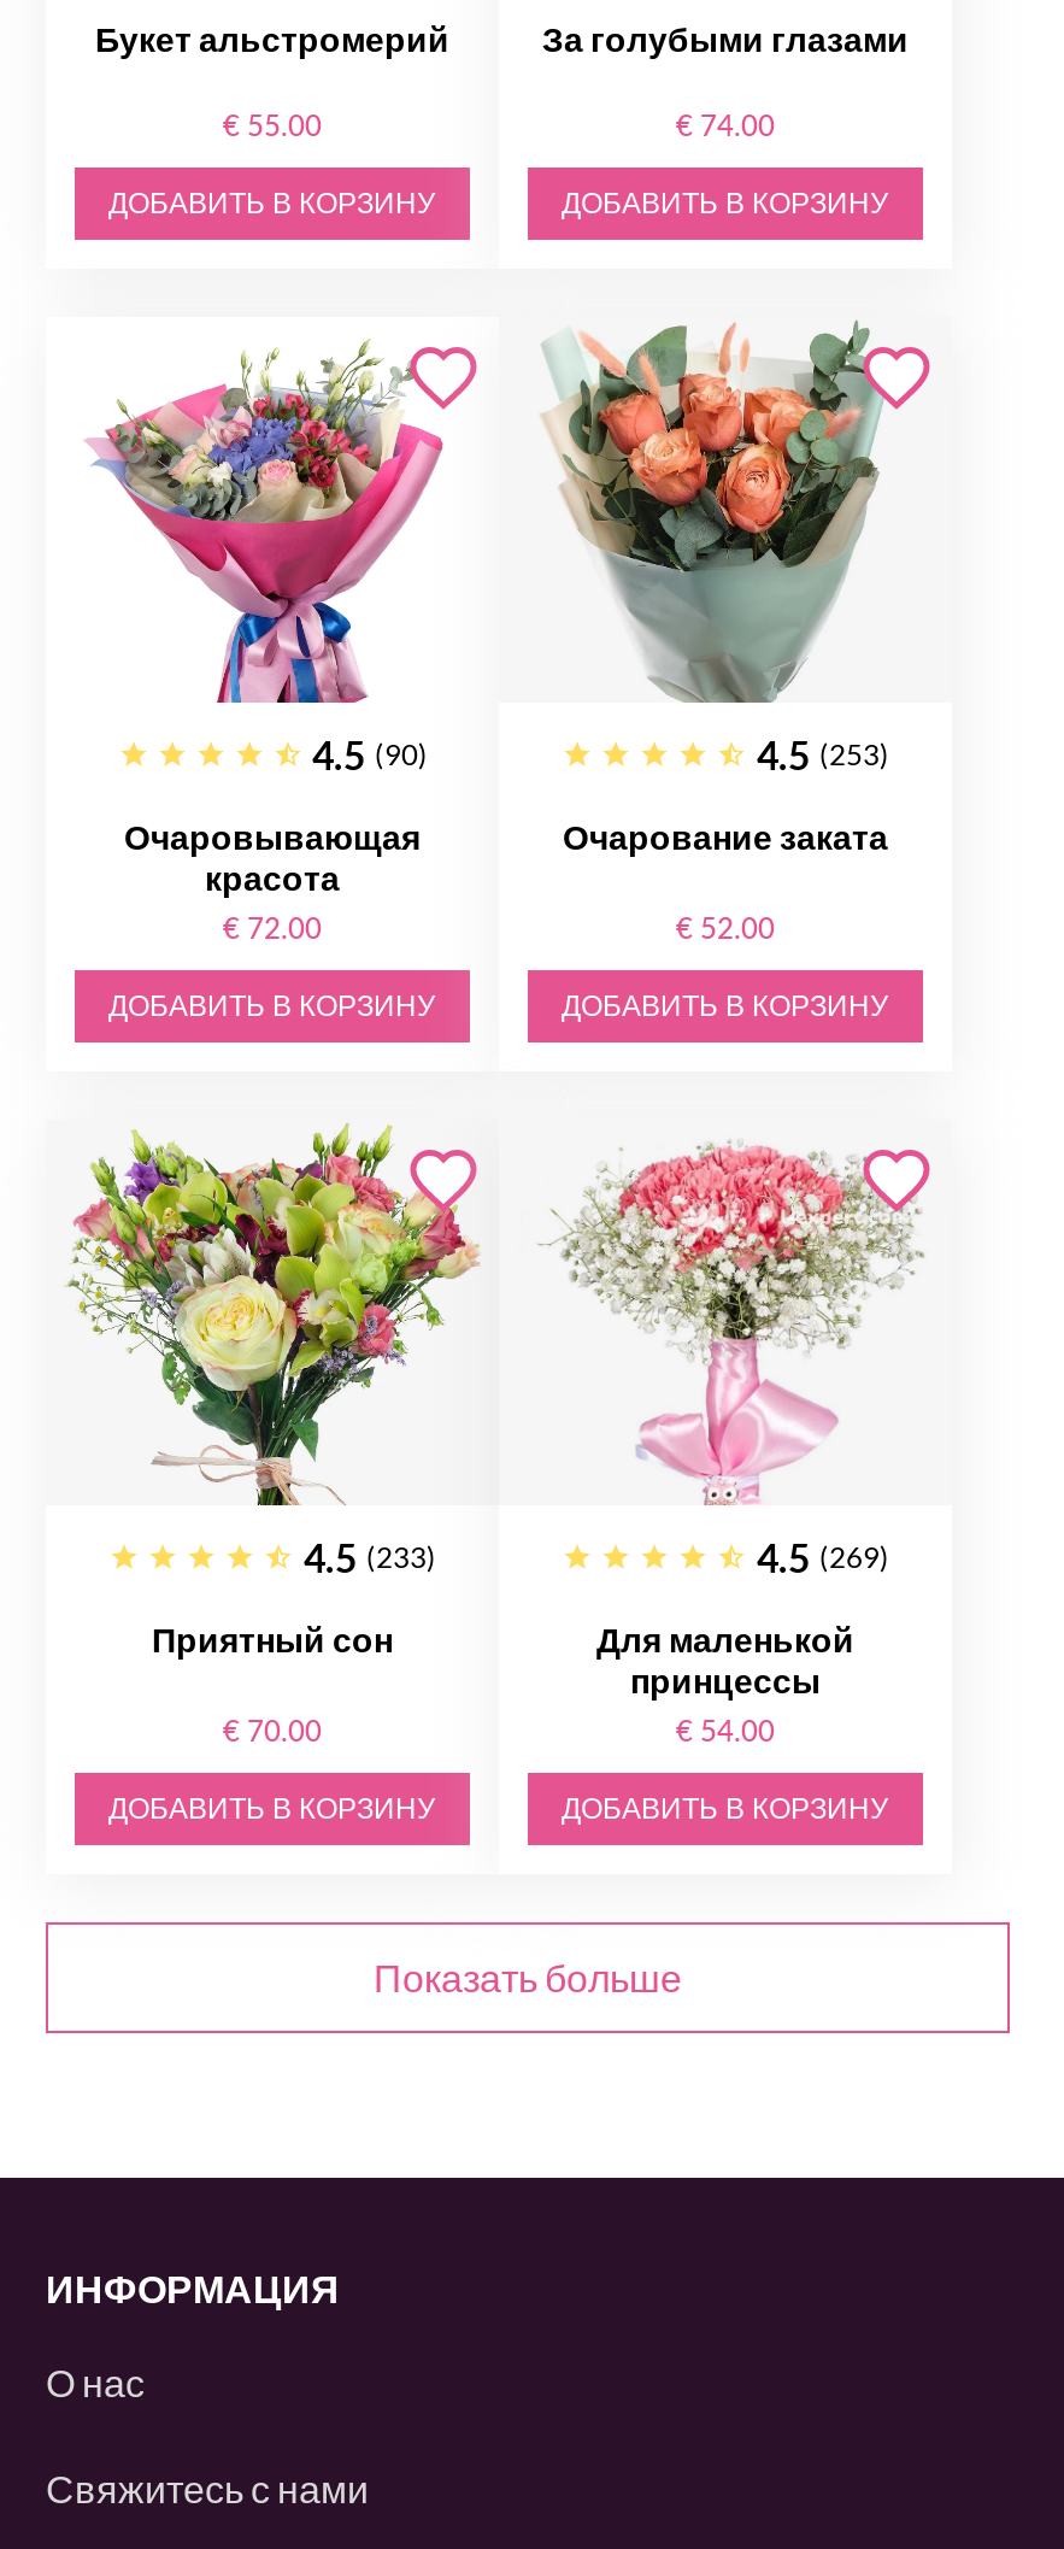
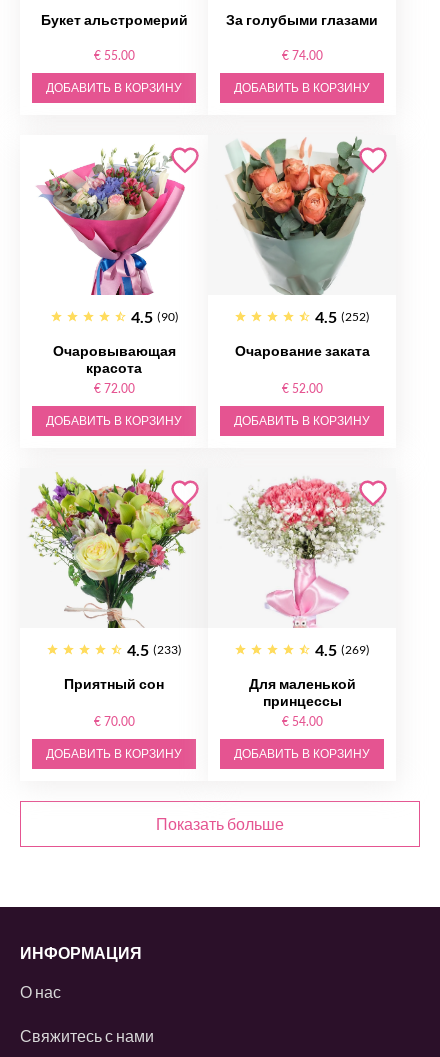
- 4.5 (253)
+ 4.5 (252)
